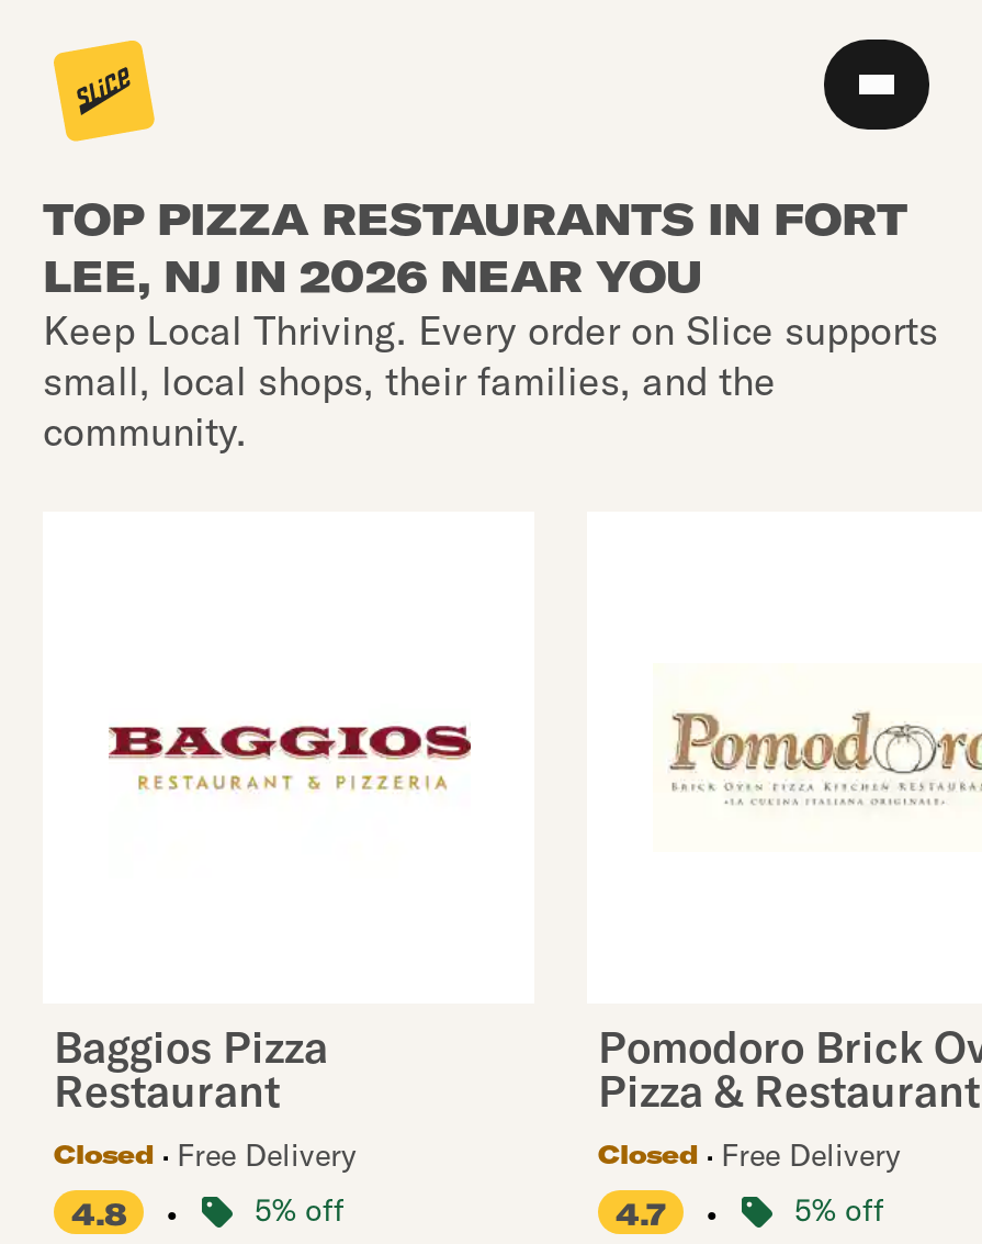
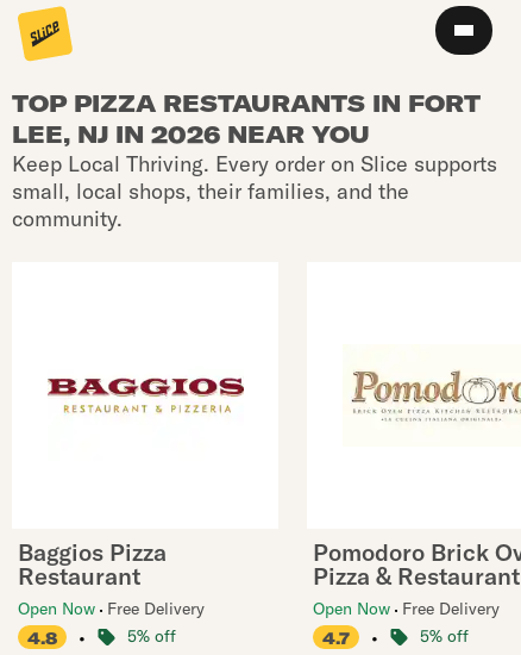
- Closed
- Free Delivery
+ Open Now Free Delivery

- Closed
- Free Delivery
+ Open Now Free Delivery
